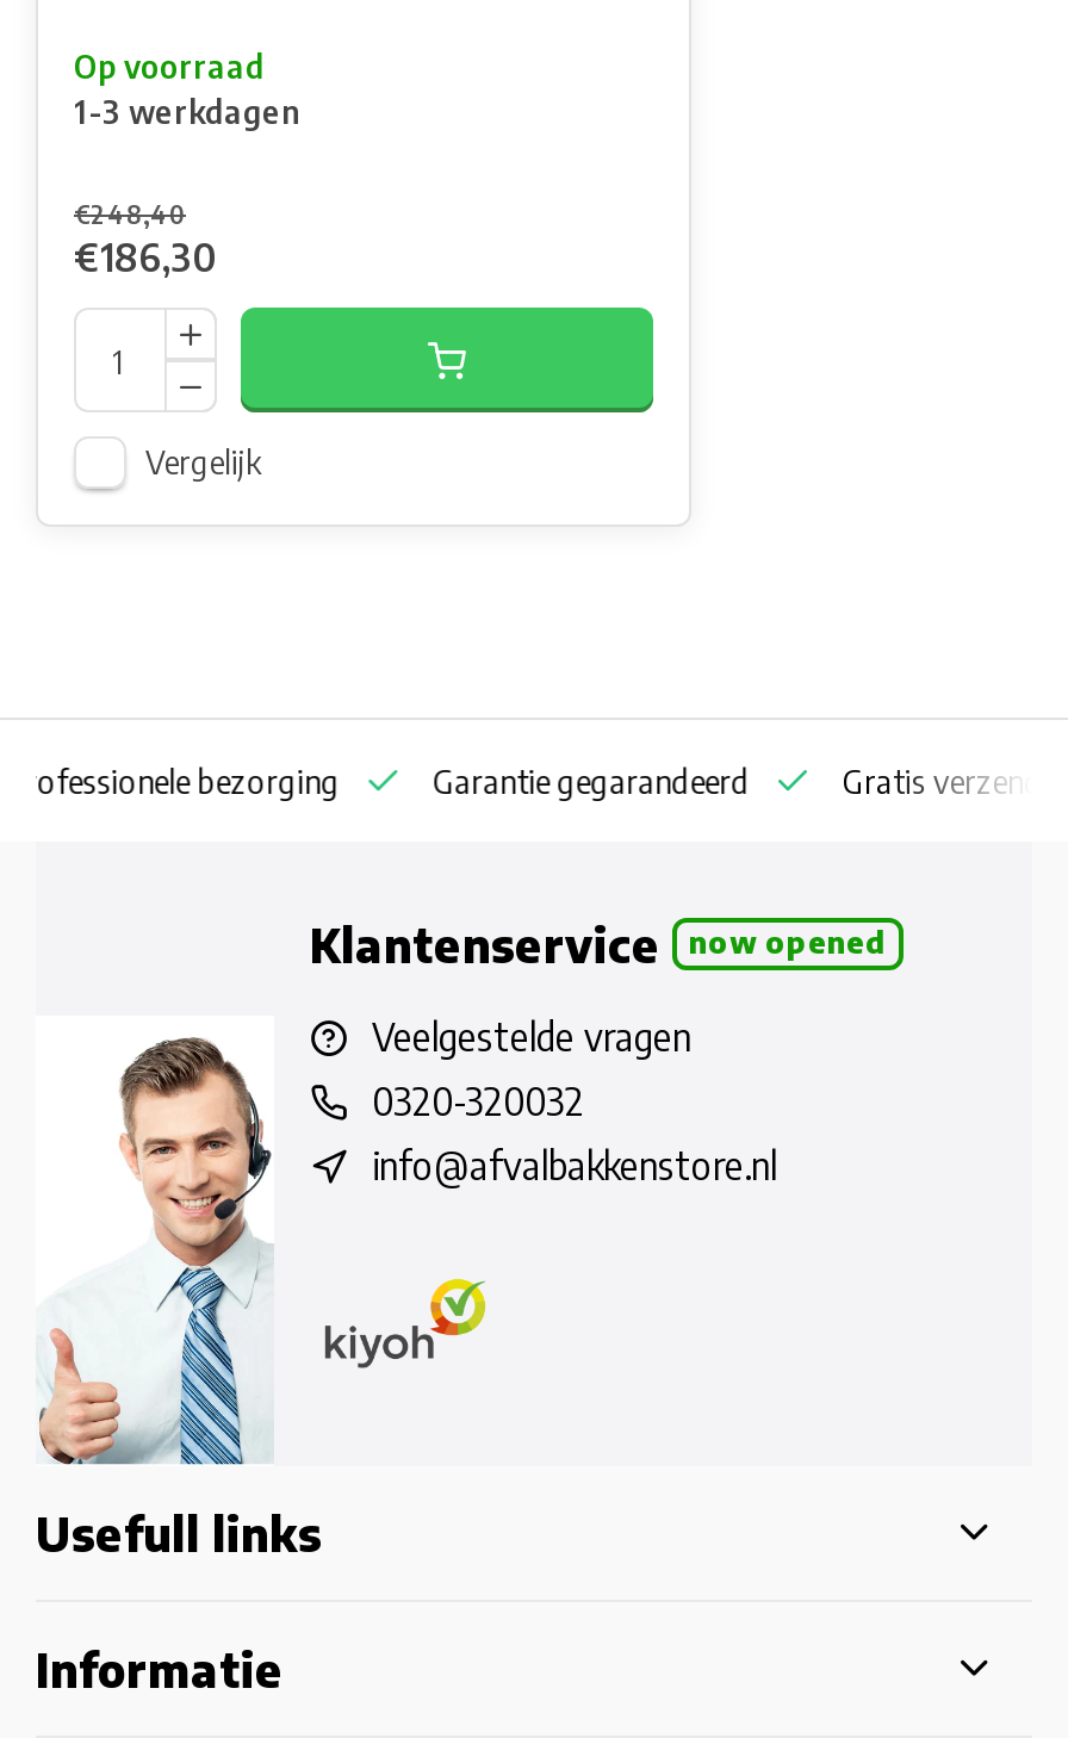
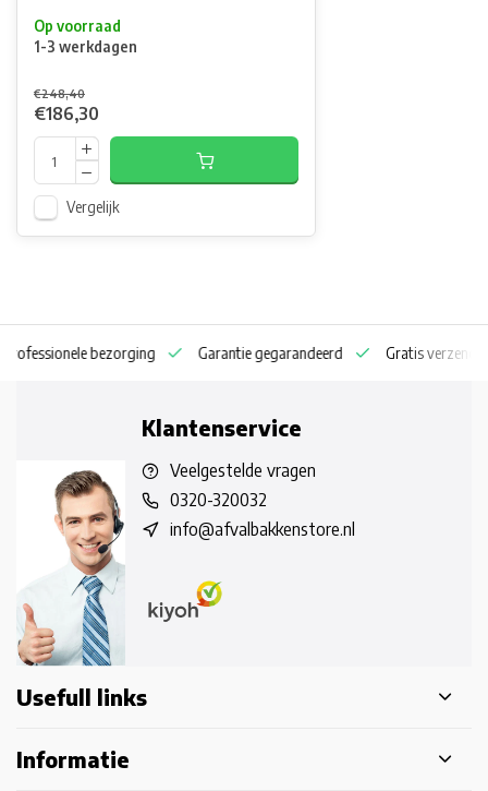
- now opened
